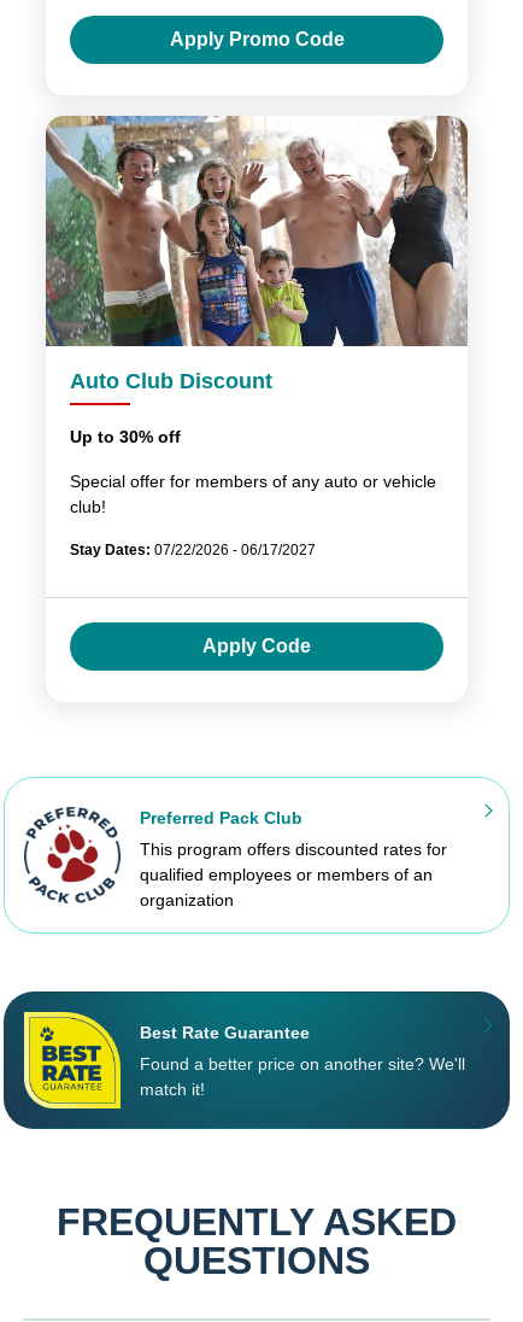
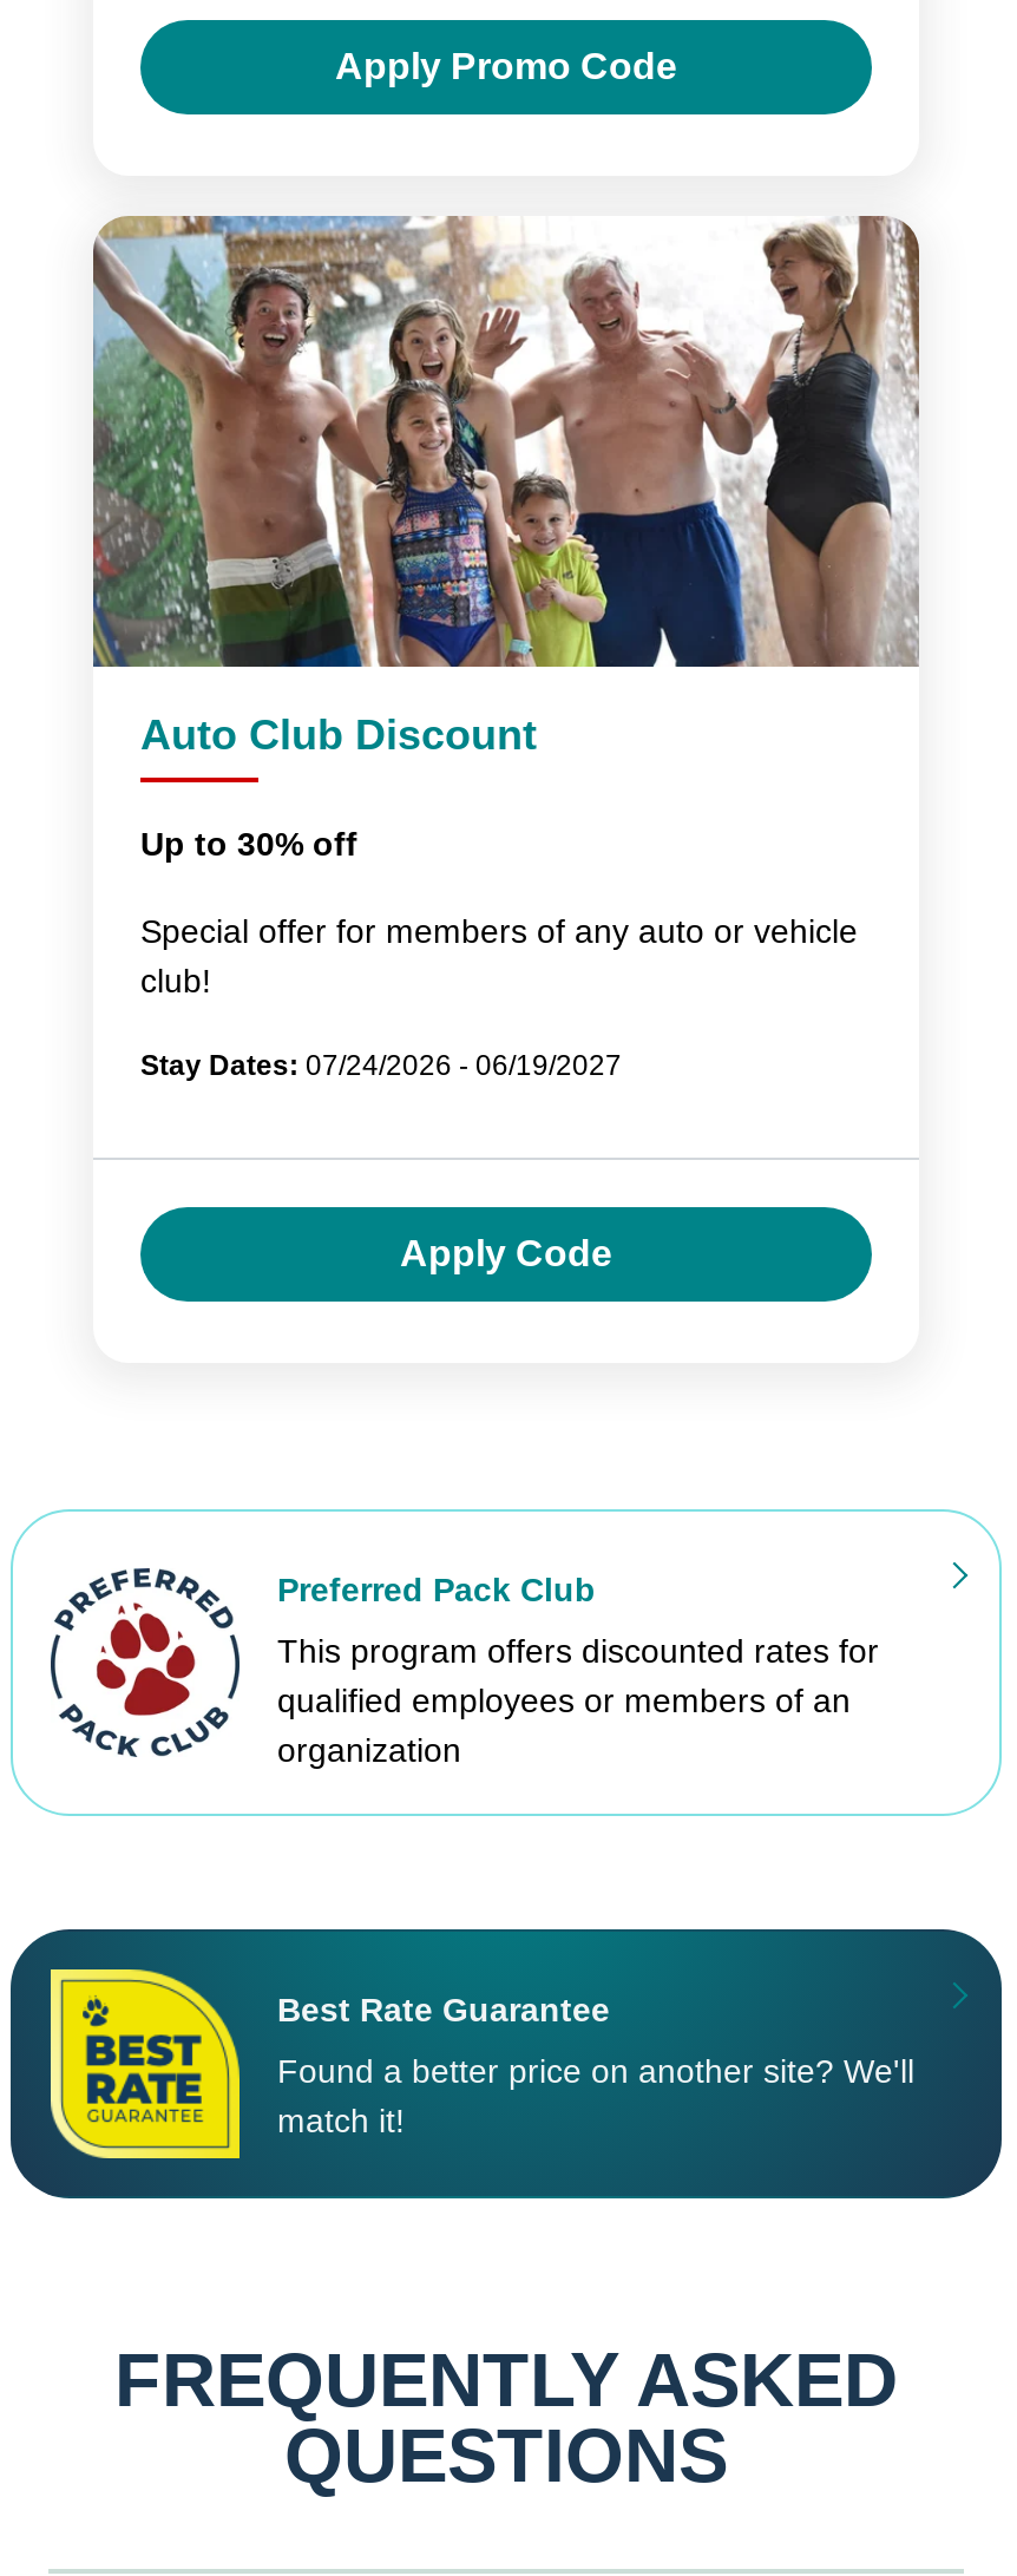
- Stay Dates: 07/22/2026 - 06/17/2027
+ Stay Dates: 07/24/2026 - 06/19/2027
